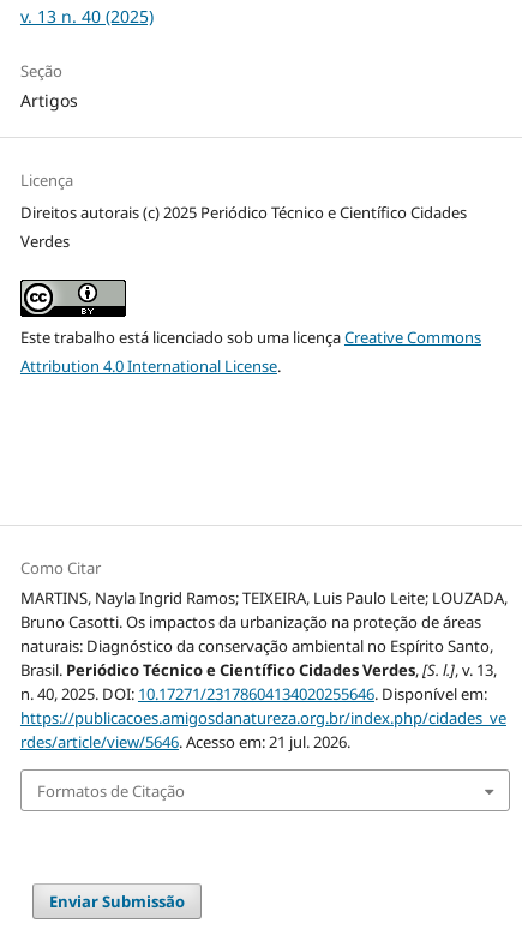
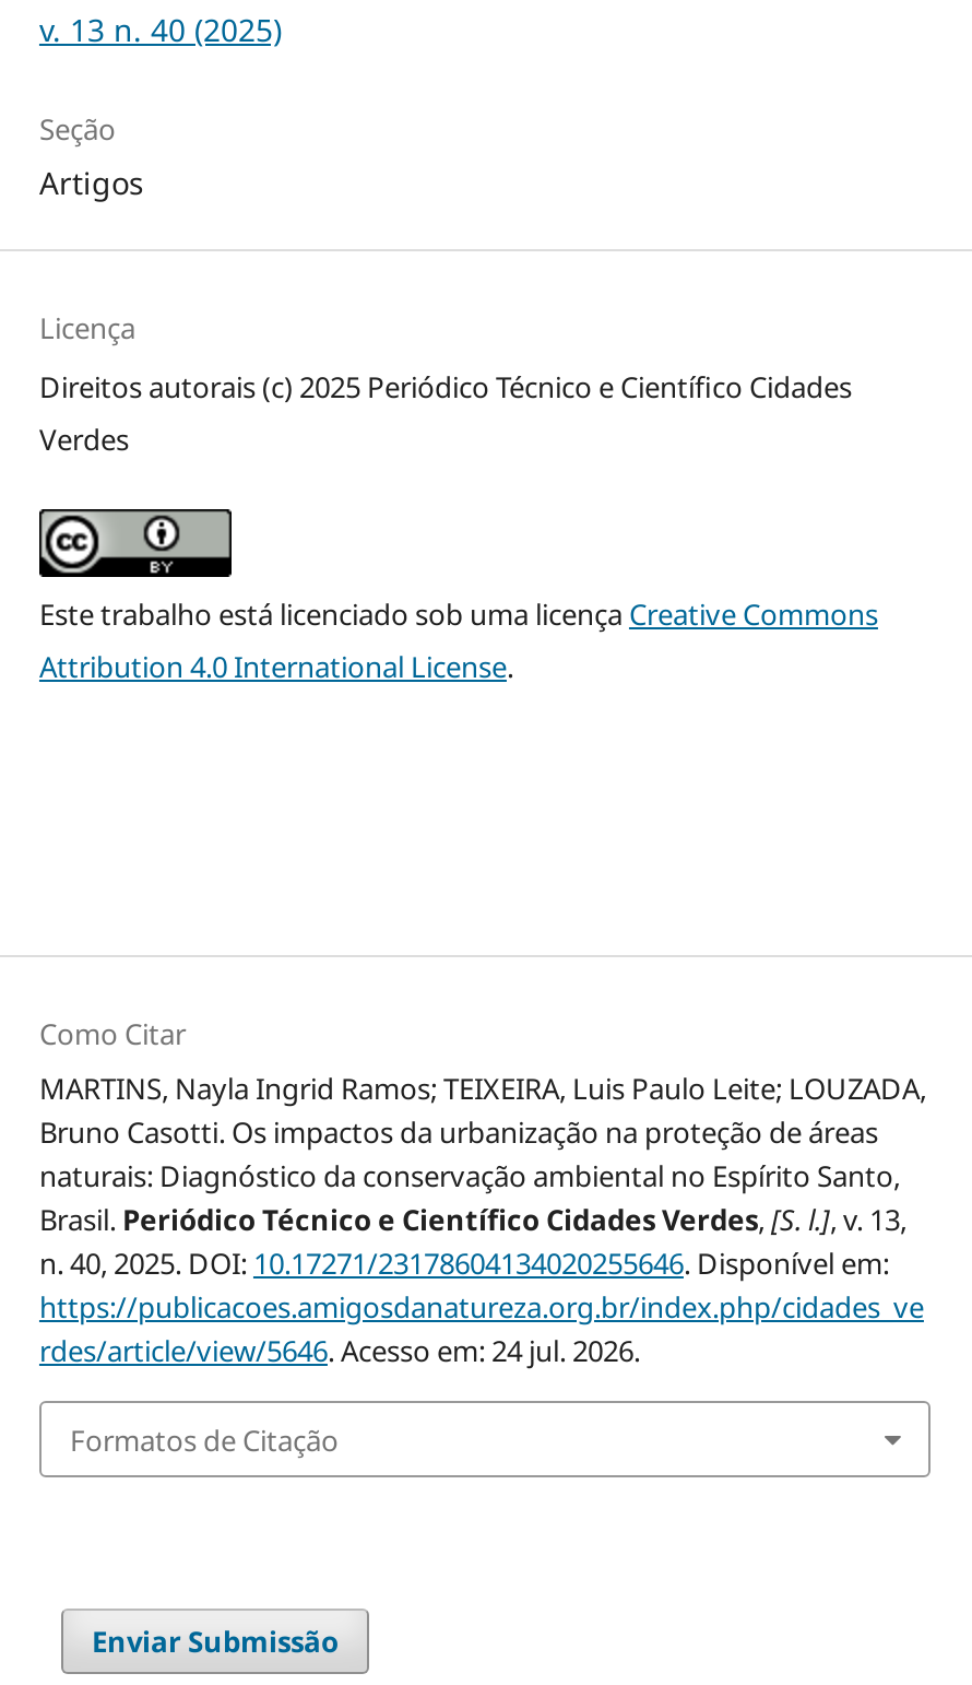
- rdes/article/view/5646. Acesso em: 21 jul. 2026.
+ rdes/article/view/5646. Acesso em: 24 jul. 2026.
